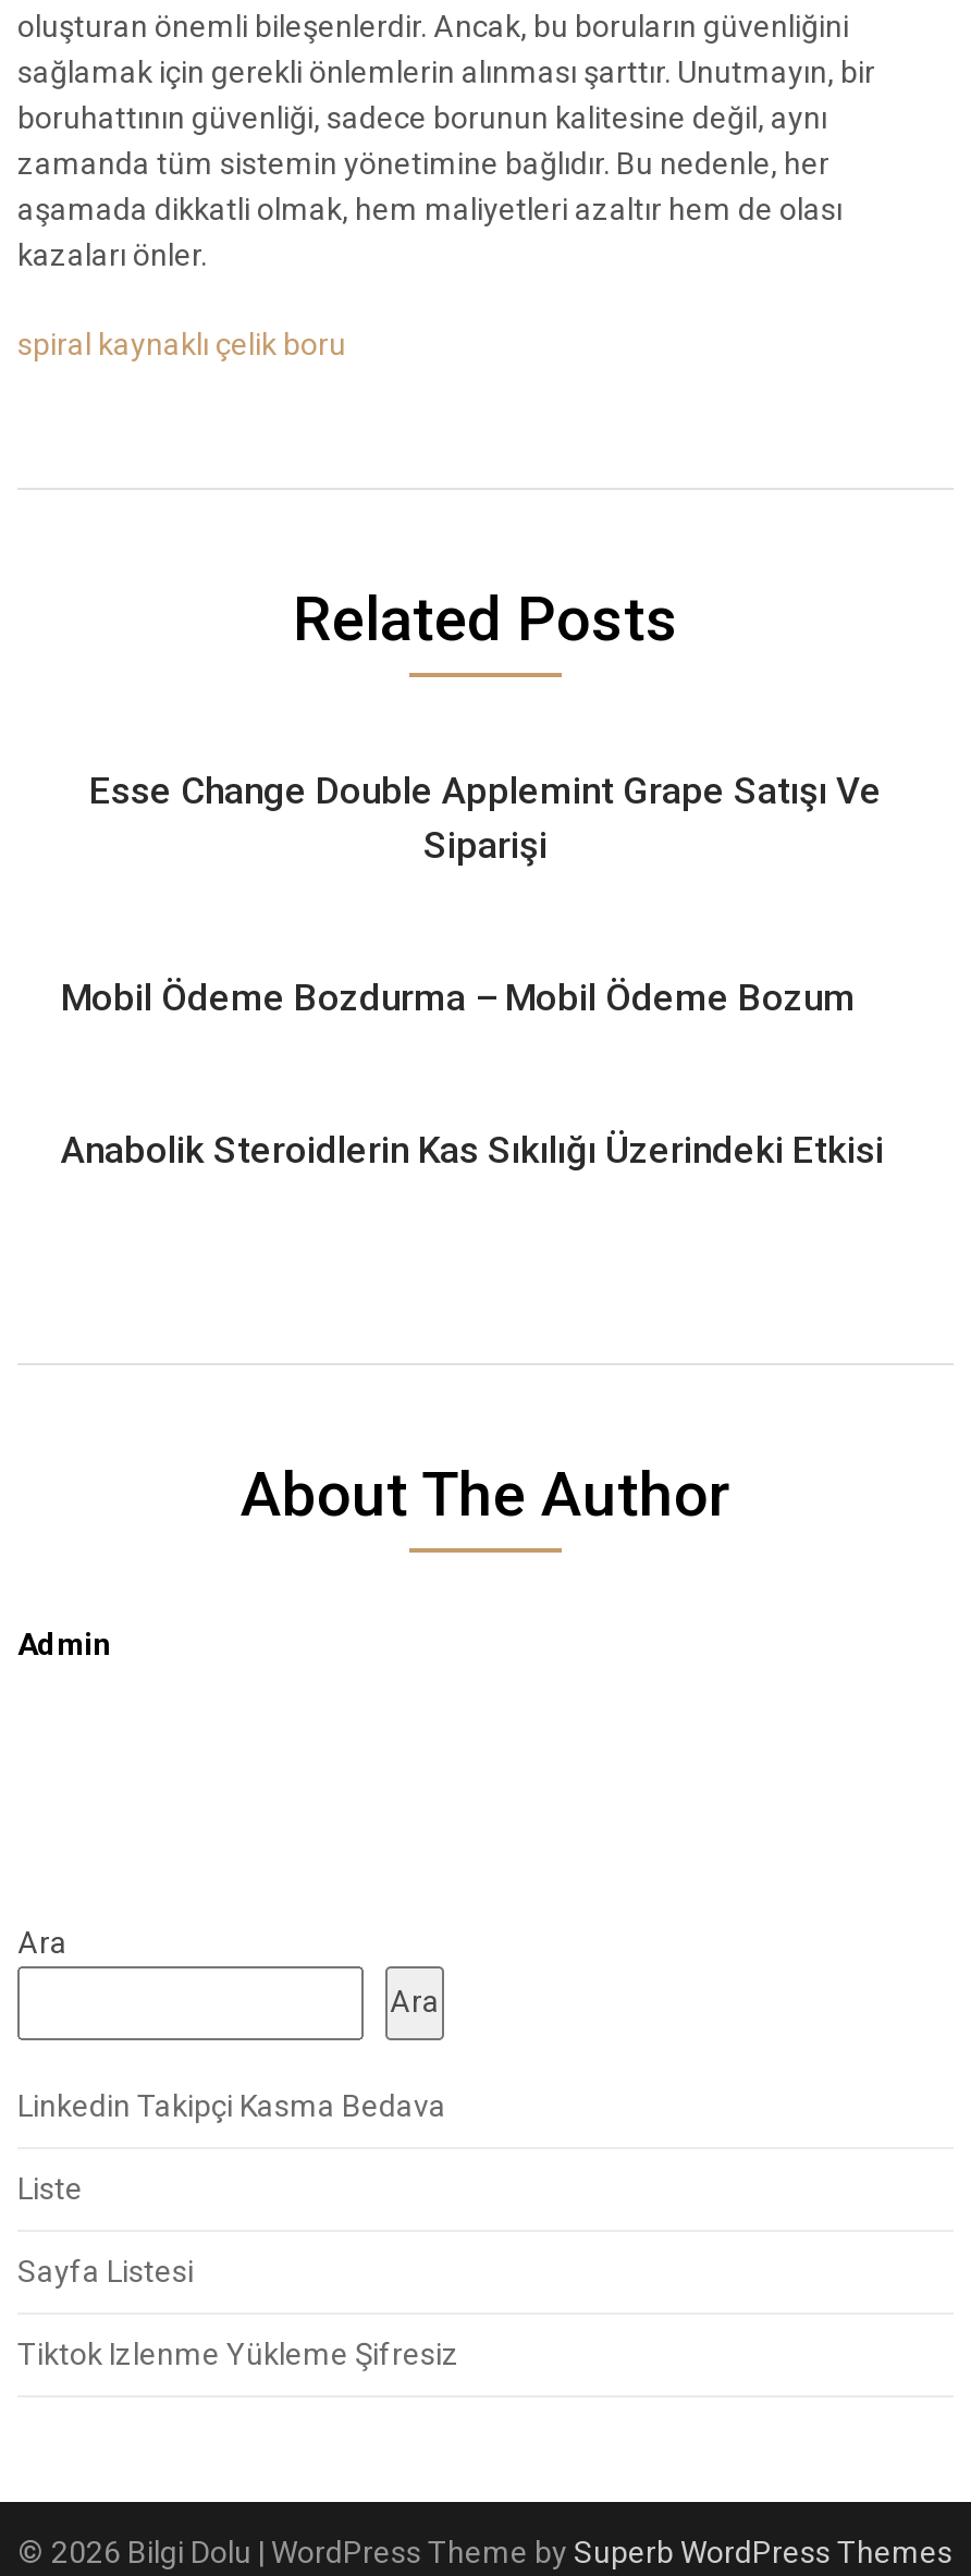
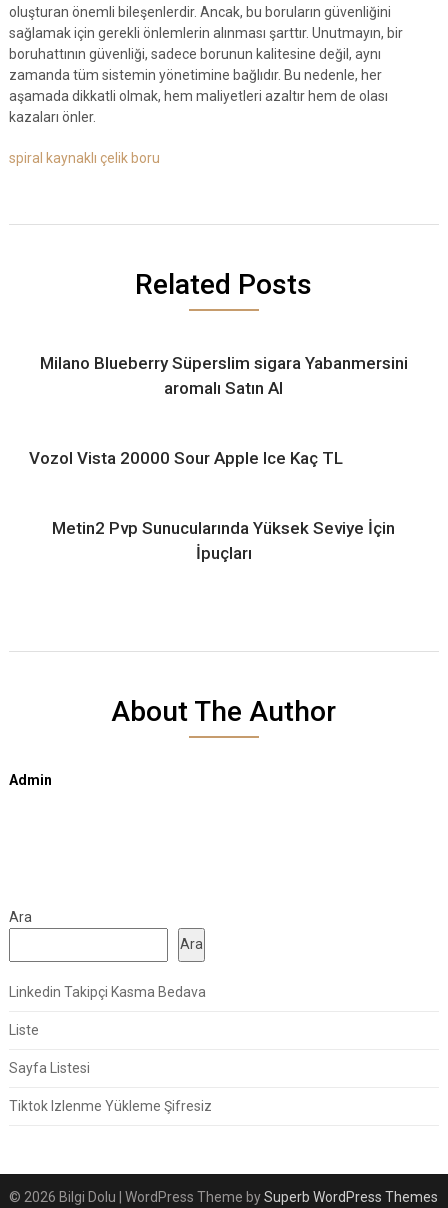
- Esse Change Double Applemint Grape Satışı Ve
- Siparişi
+ Milano Blueberry Süperslim sigara Yabanmersini
+ aromalı Satın Al

- Mobil Ödeme Bozdurma – Mobil Ödeme Bozum
+ Vozol Vista 20000 Sour Apple Ice Kaç TL

- Anabolik Steroidlerin Kas Sıkılığı Üzerindeki Etkisi
+ Metin2 Pvp Sunucularında Yüksek Seviye İçin
+ İpuçları
